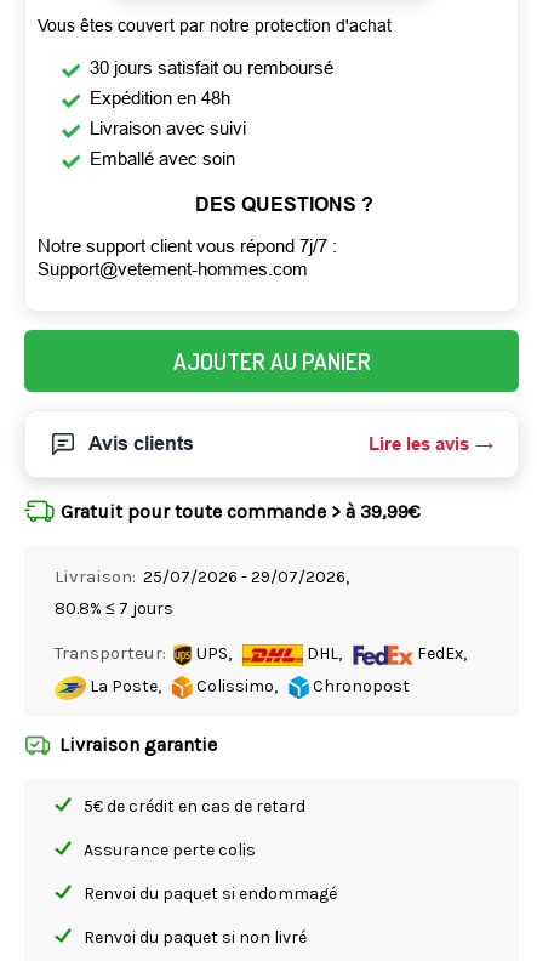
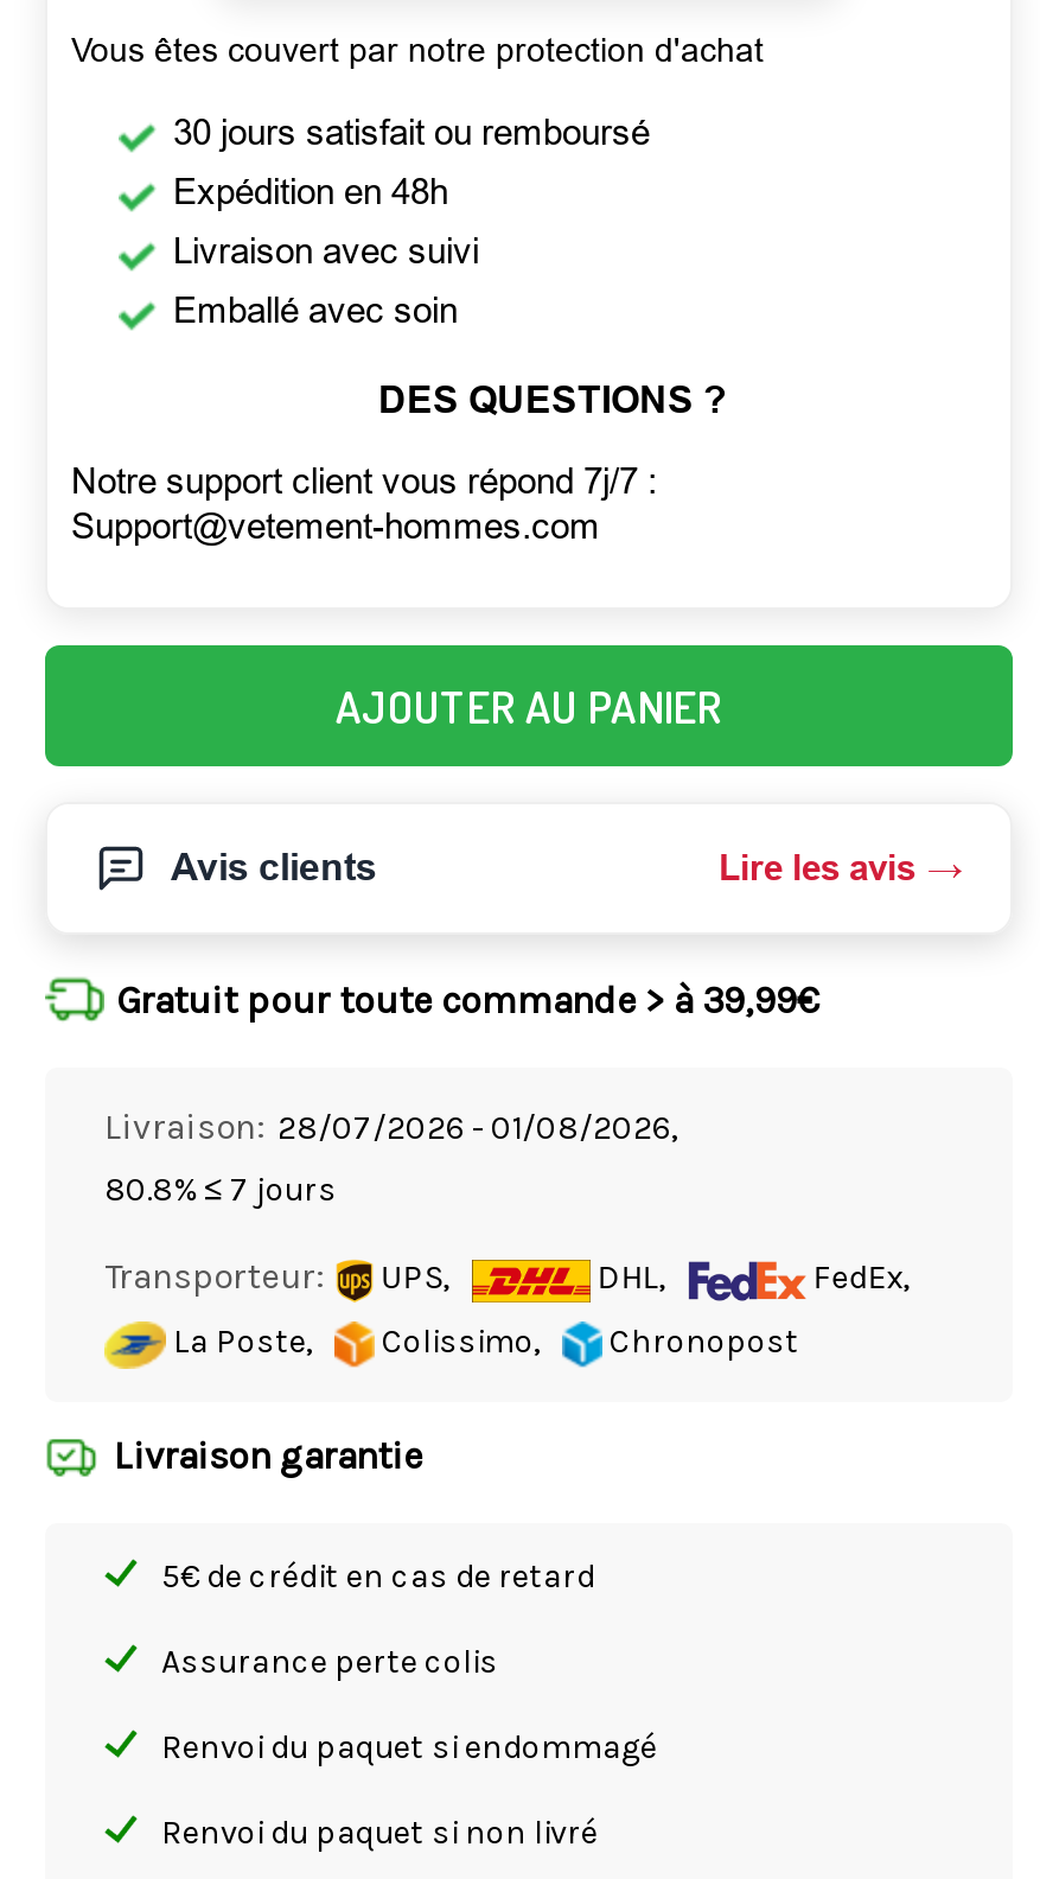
- Livraison: 25/07/2026 - 29/07/2026,
+ Livraison: 28/07/2026 - 01/08/2026,
